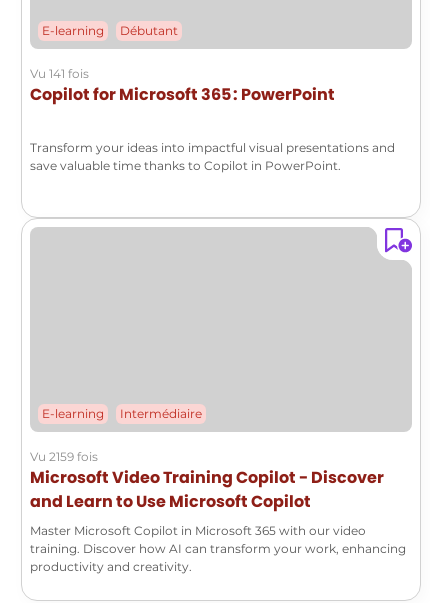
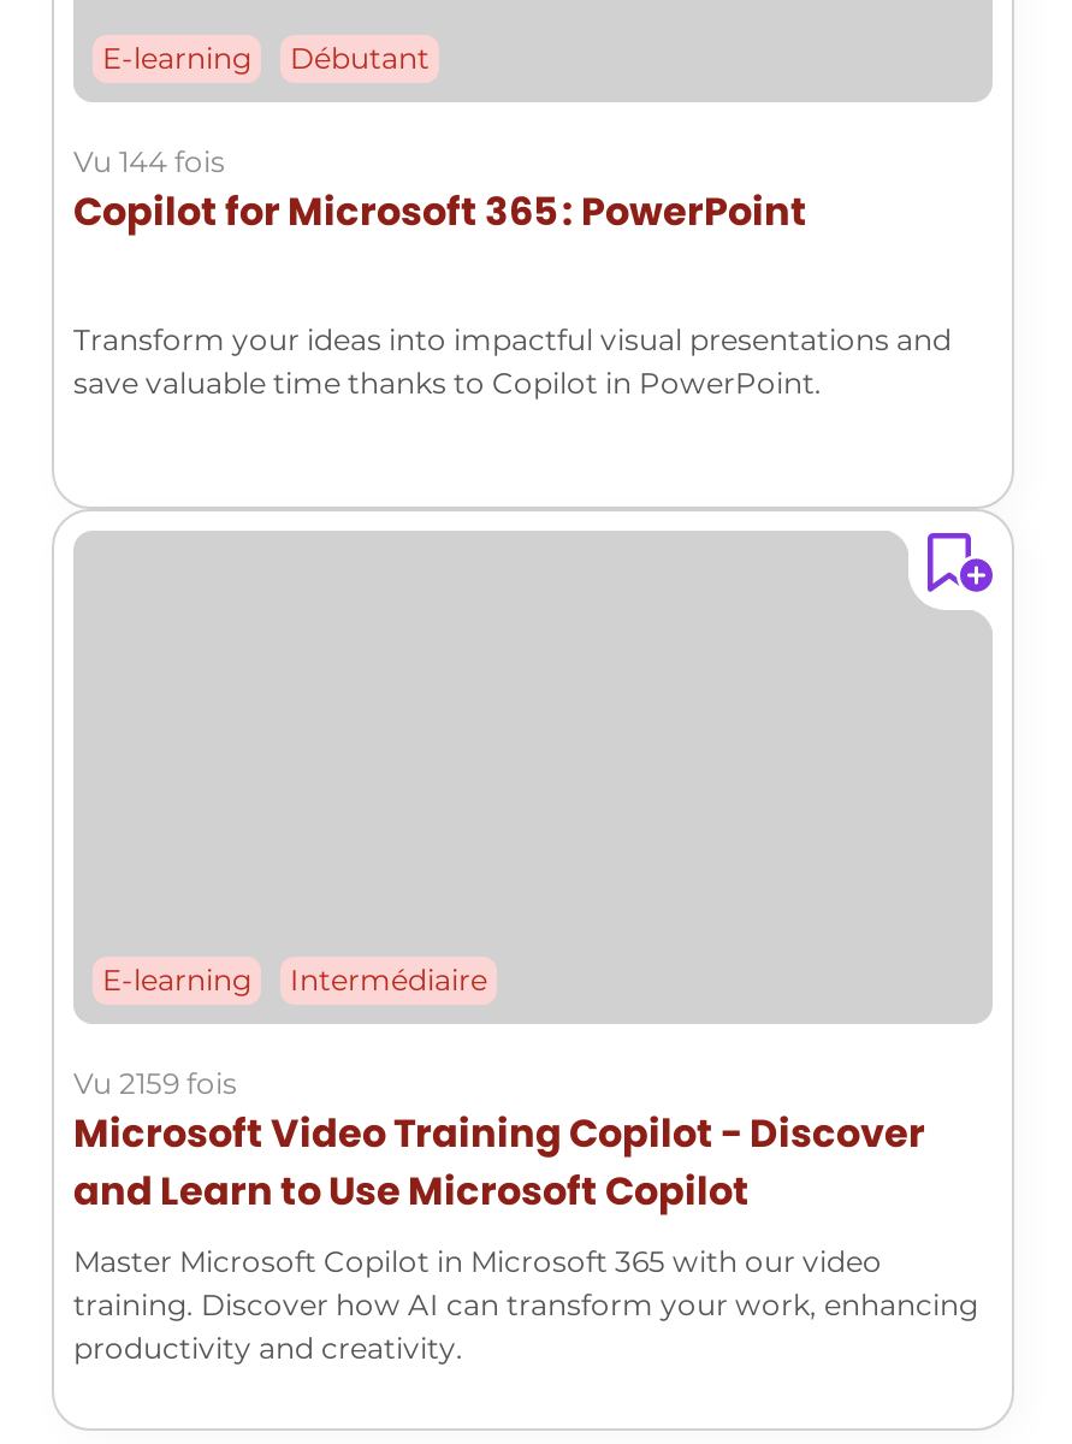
- Vu 141 fois
+ Vu 144 fois
